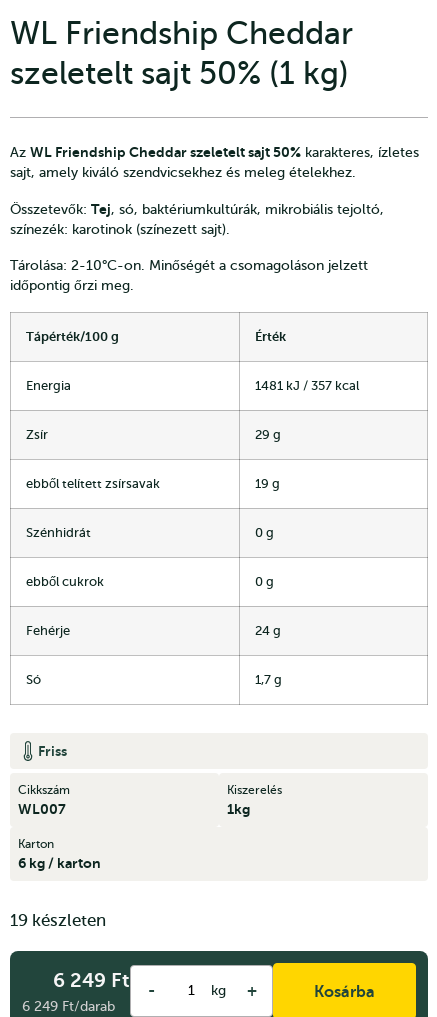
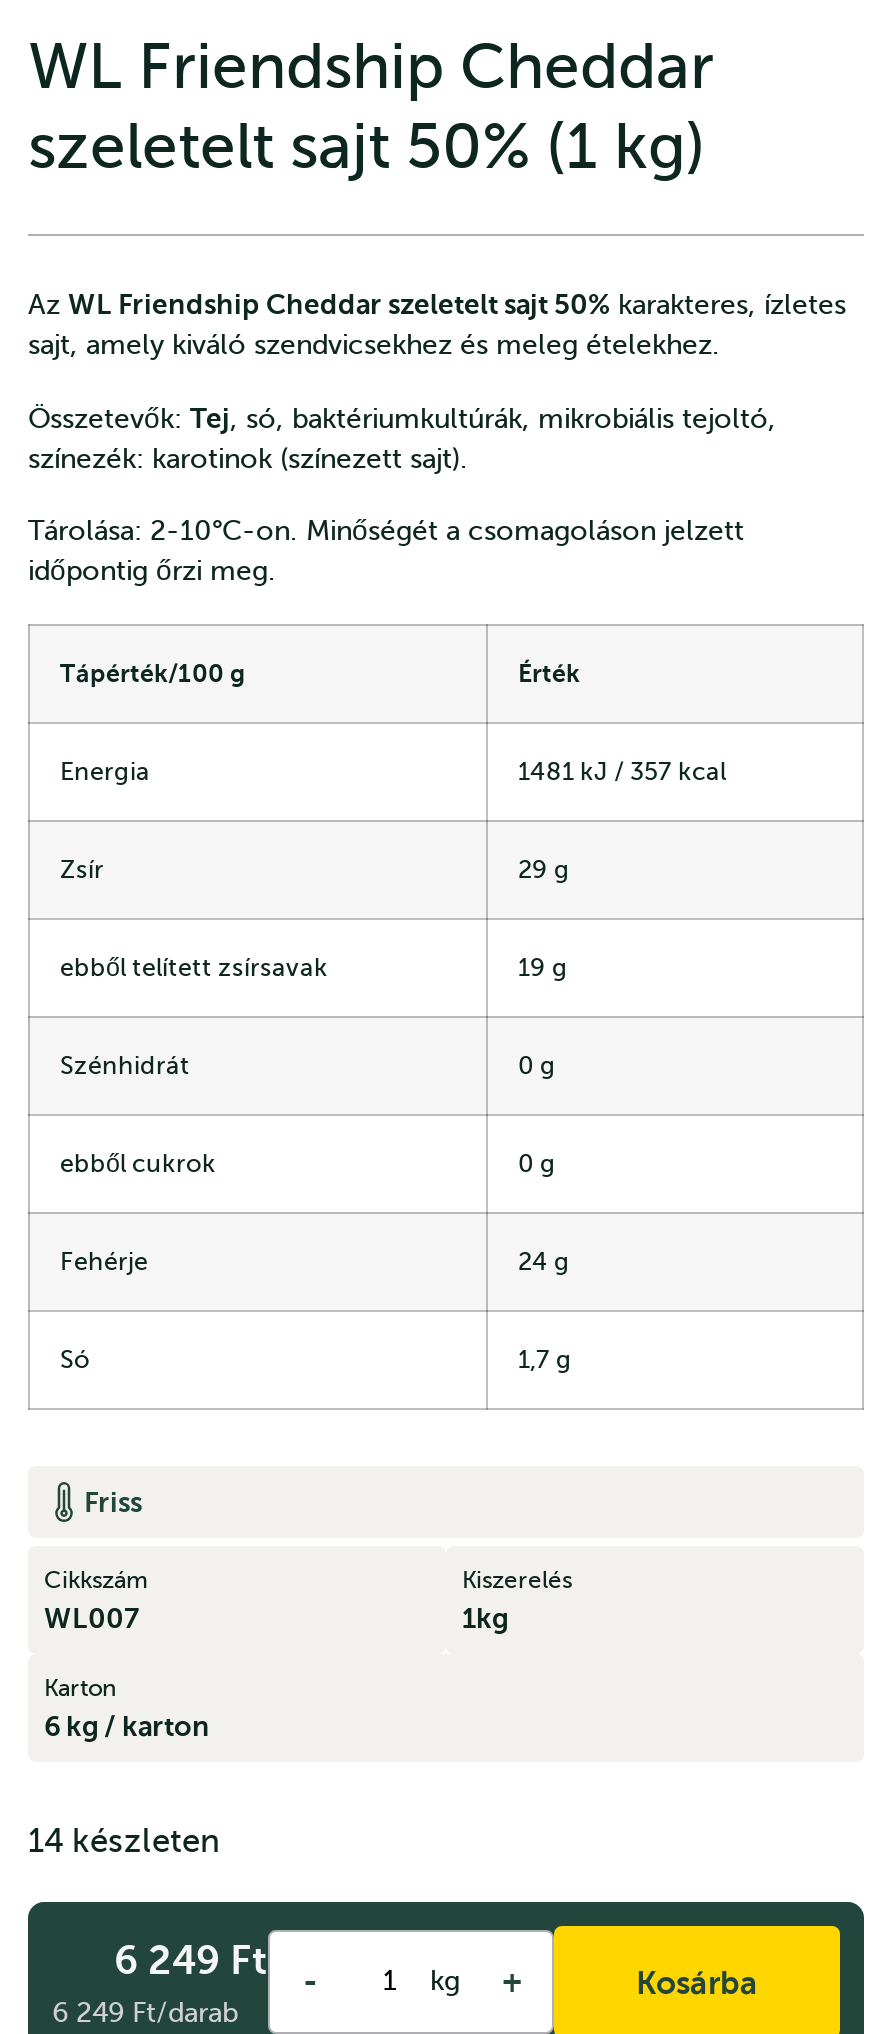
- 19 készleten
+ 14 készleten
